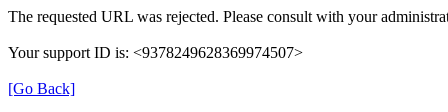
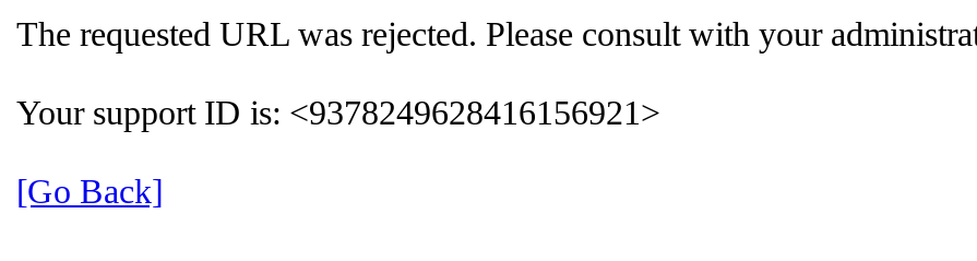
- Your support ID is: <9378249628369974507>
+ Your support ID is: <9378249628416156921>
